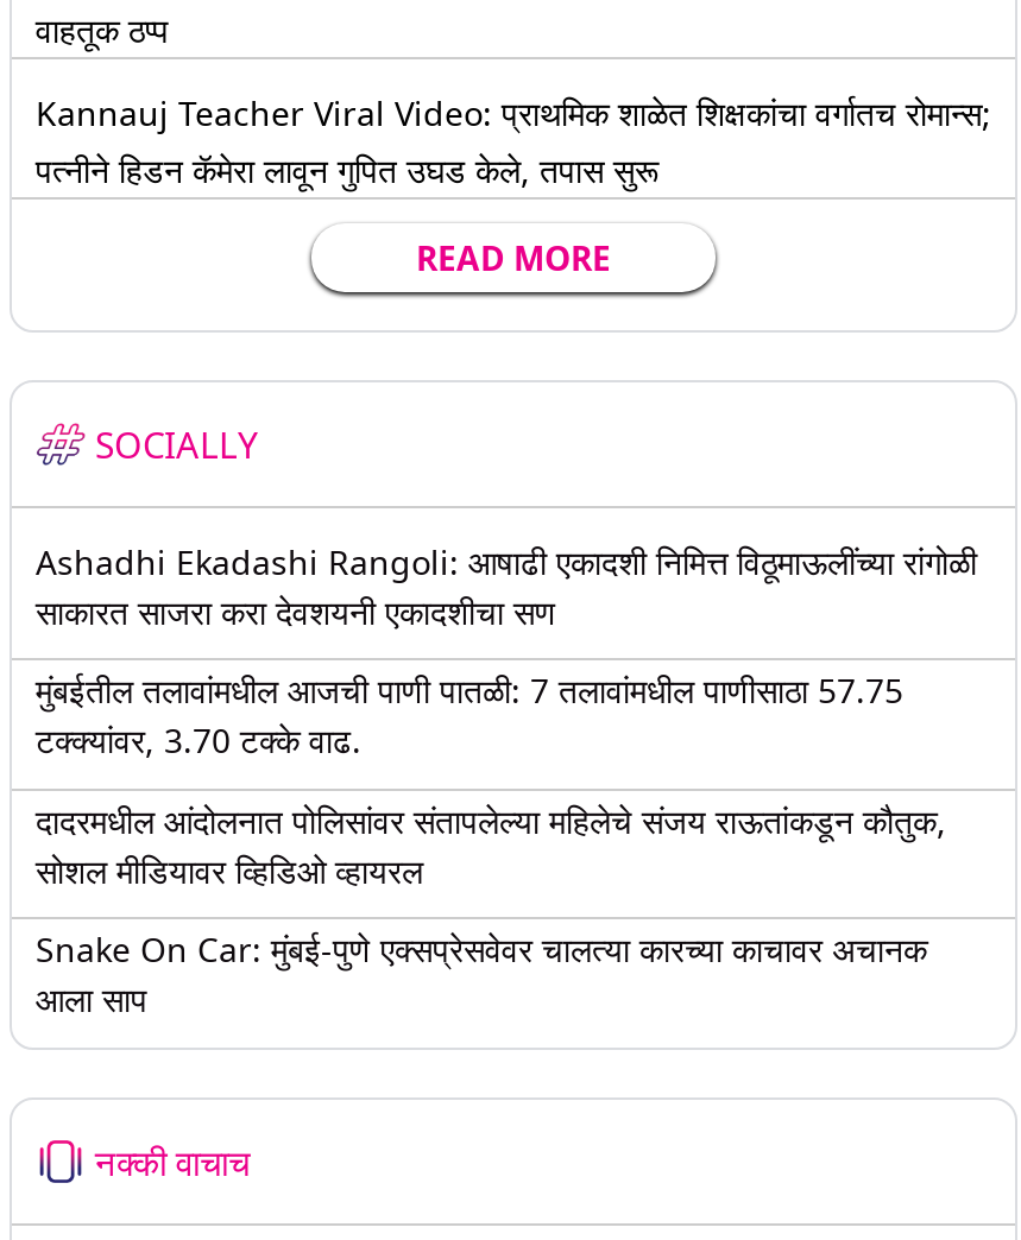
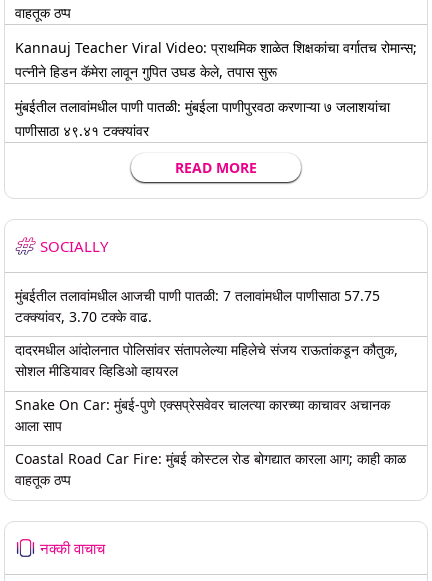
+ मुंबईतील तलावांमधील पाणी पातळी: मुंबईला पाणीपुरवठा करणाऱ्या ७ जलाशयांचा
+ पाणीसाठा ४९.४१ टक्क्यांवर

- Ashadhi Ekadashi Rangoli: आषाढी एकादशी निमित्त विठूमाऊलींच्या रांगोळी
- साकारत साजरा करा देवशयनी एकादशीचा सण

+ Coastal Road Car Fire: मुंबई कोस्टल रोड बोगद्यात कारला आग; काही काळ
+ वाहतूक ठप्प
